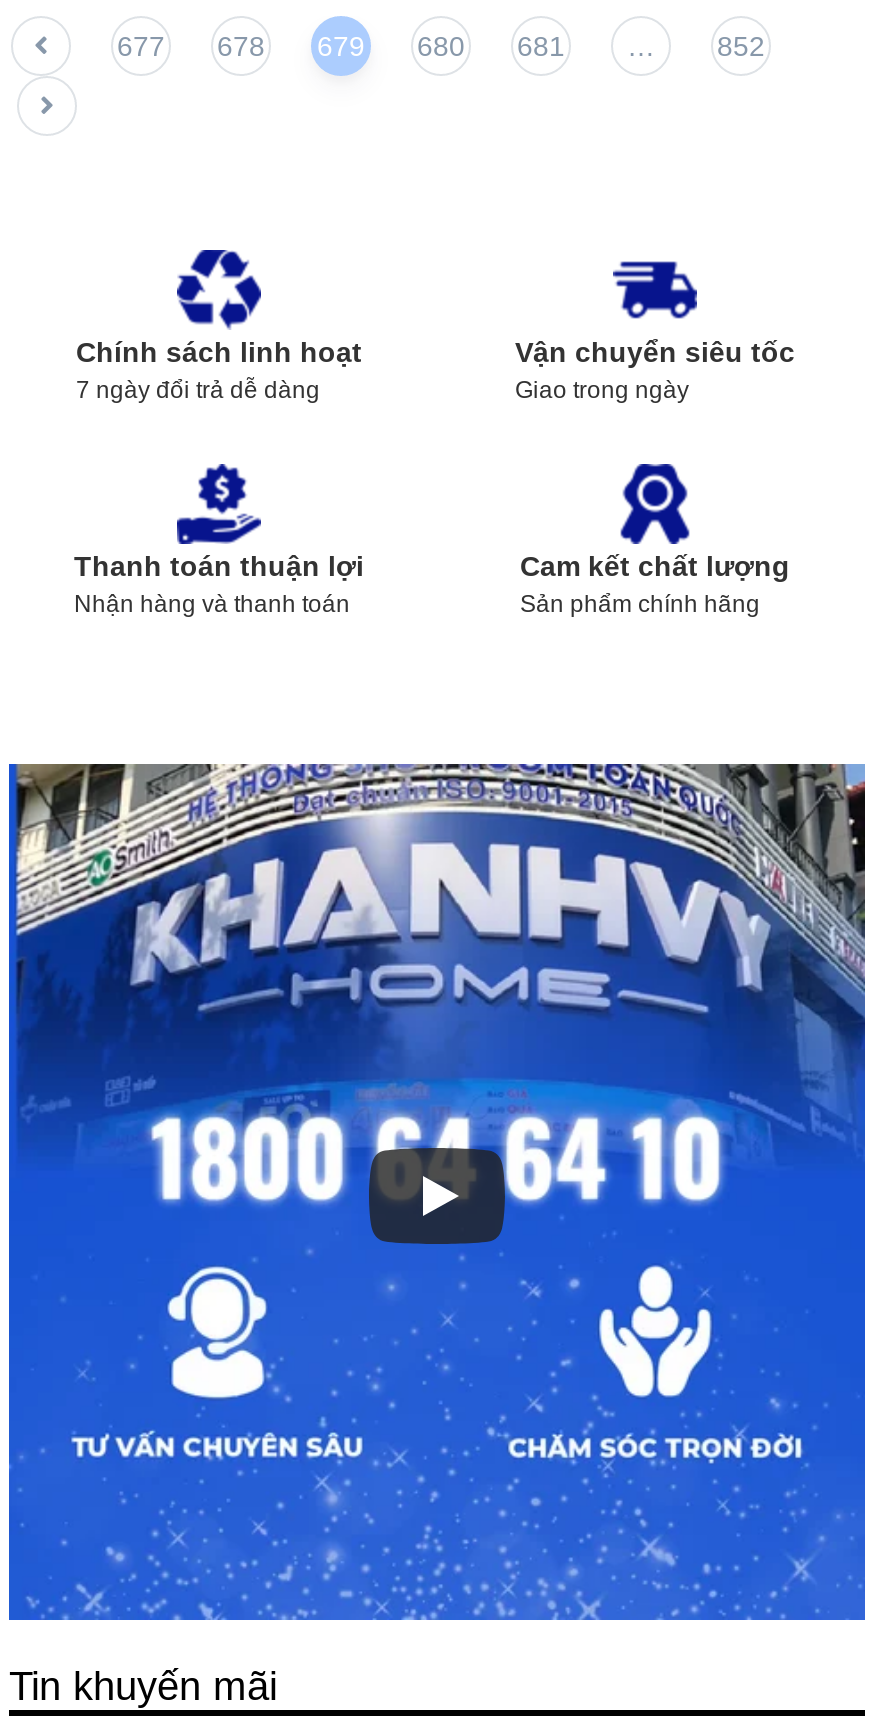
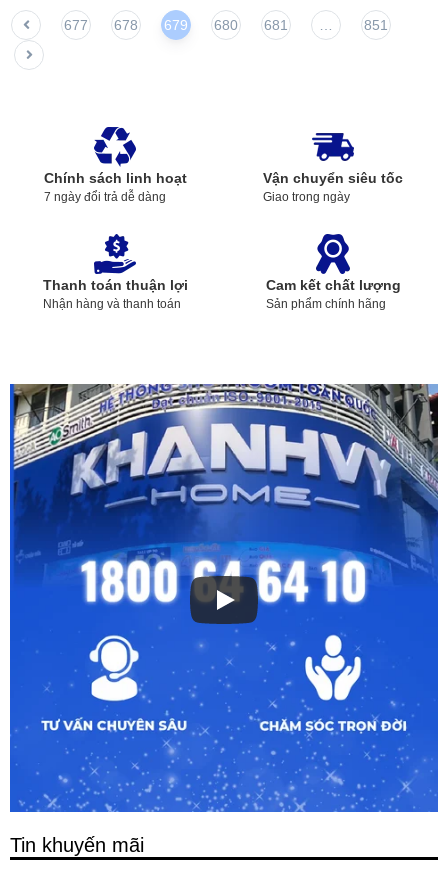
- 852
+ 851
